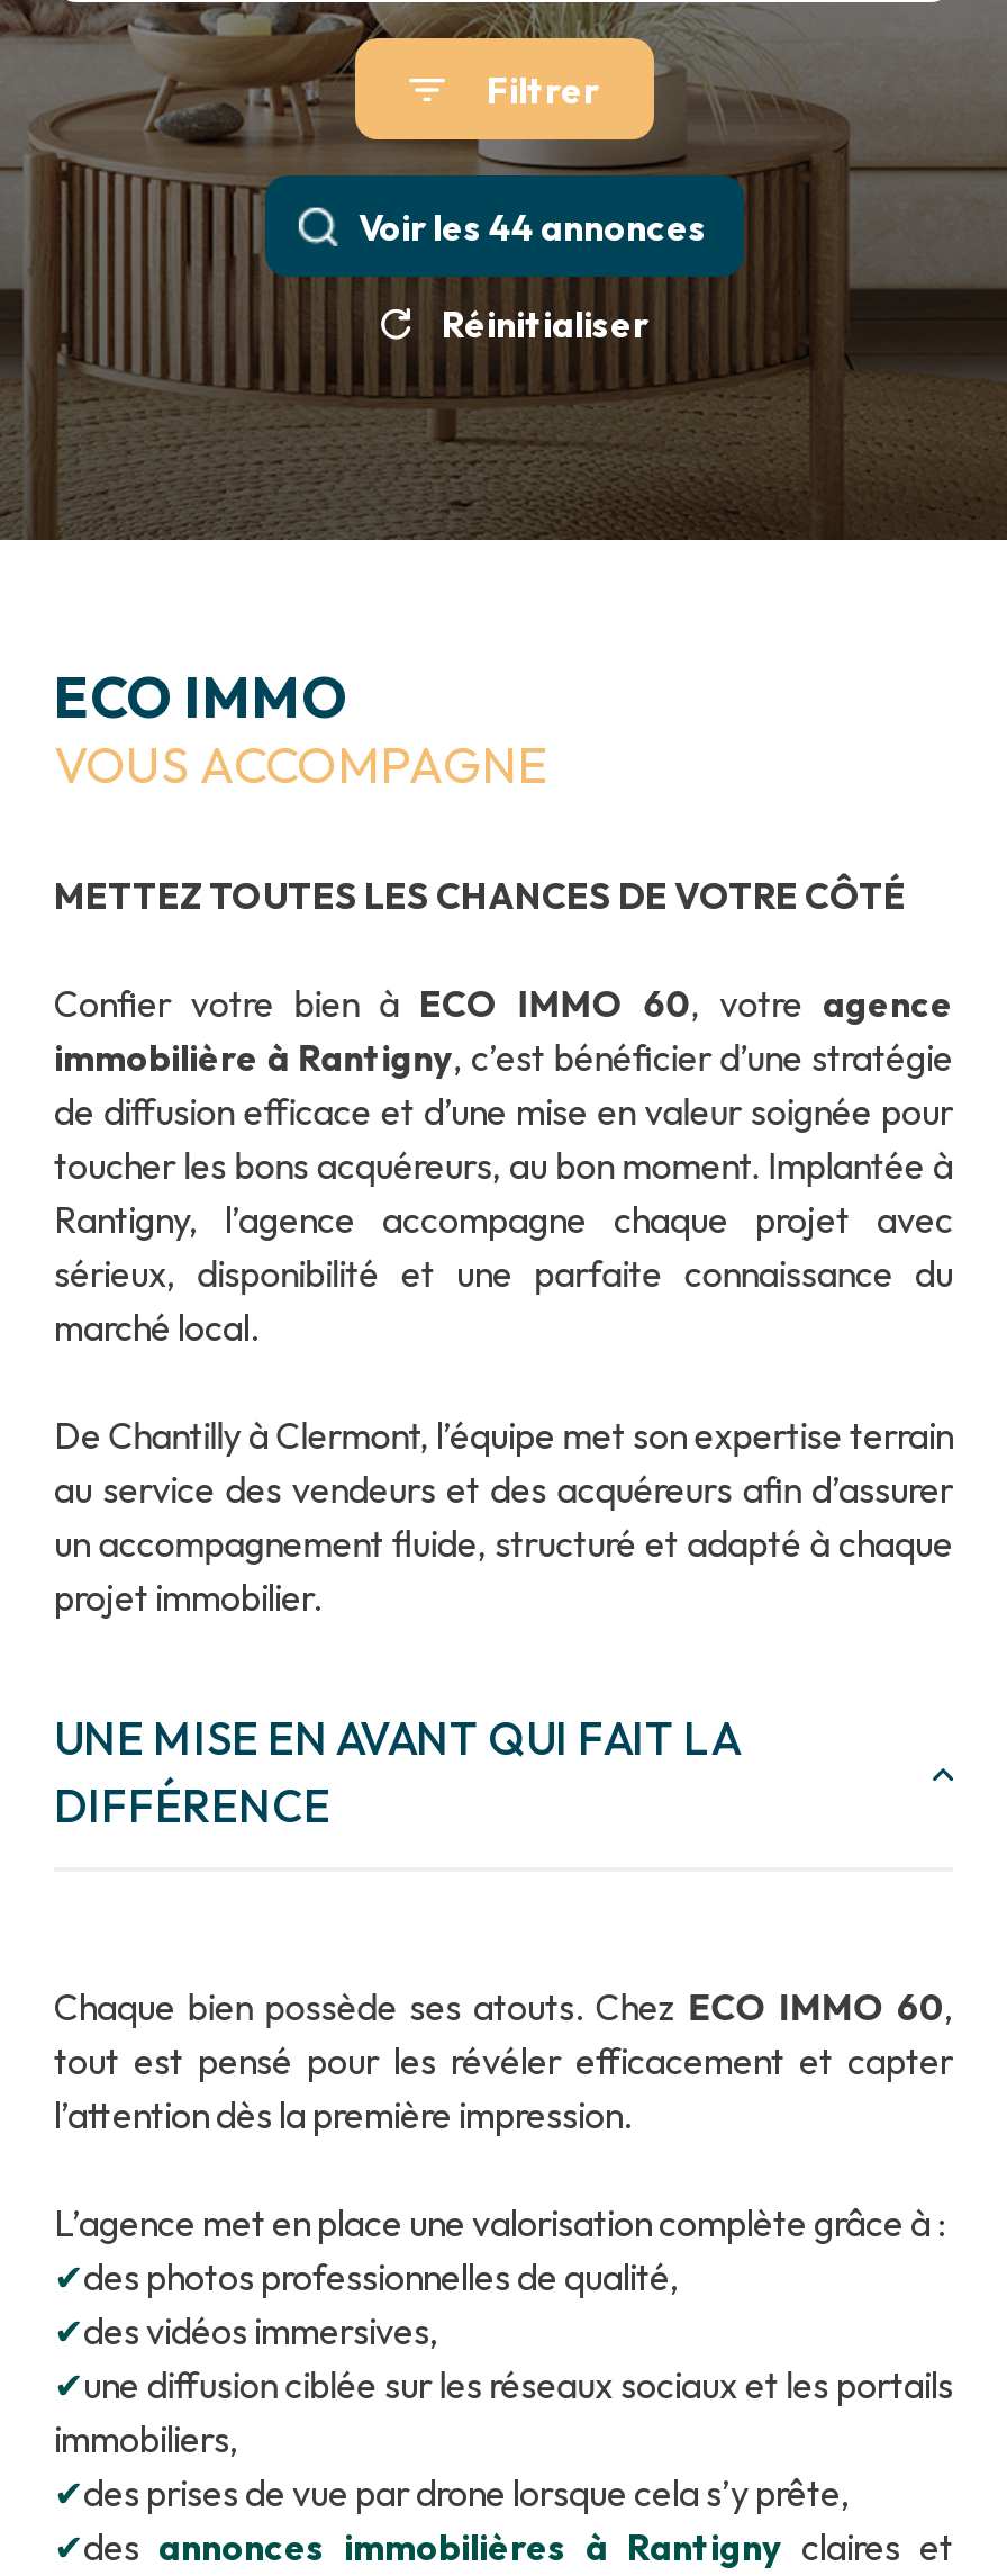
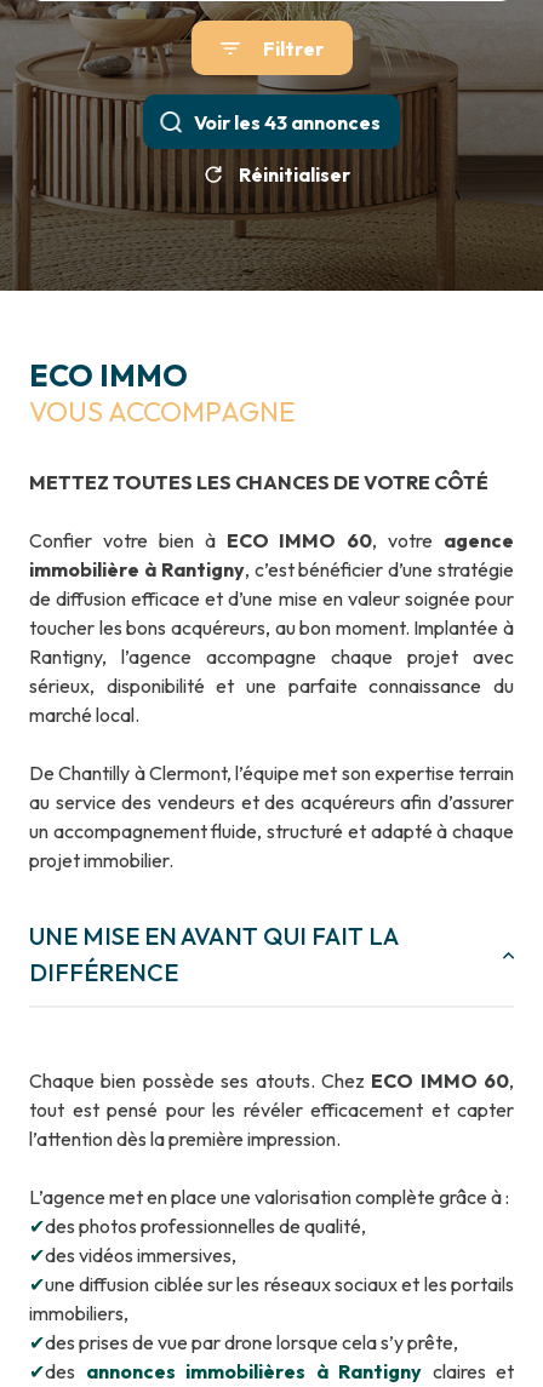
- Voir les 44 annonces
+ Voir les 43 annonces
